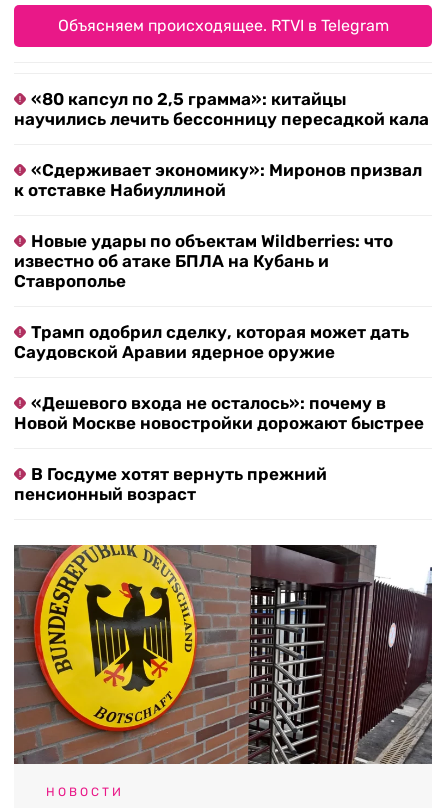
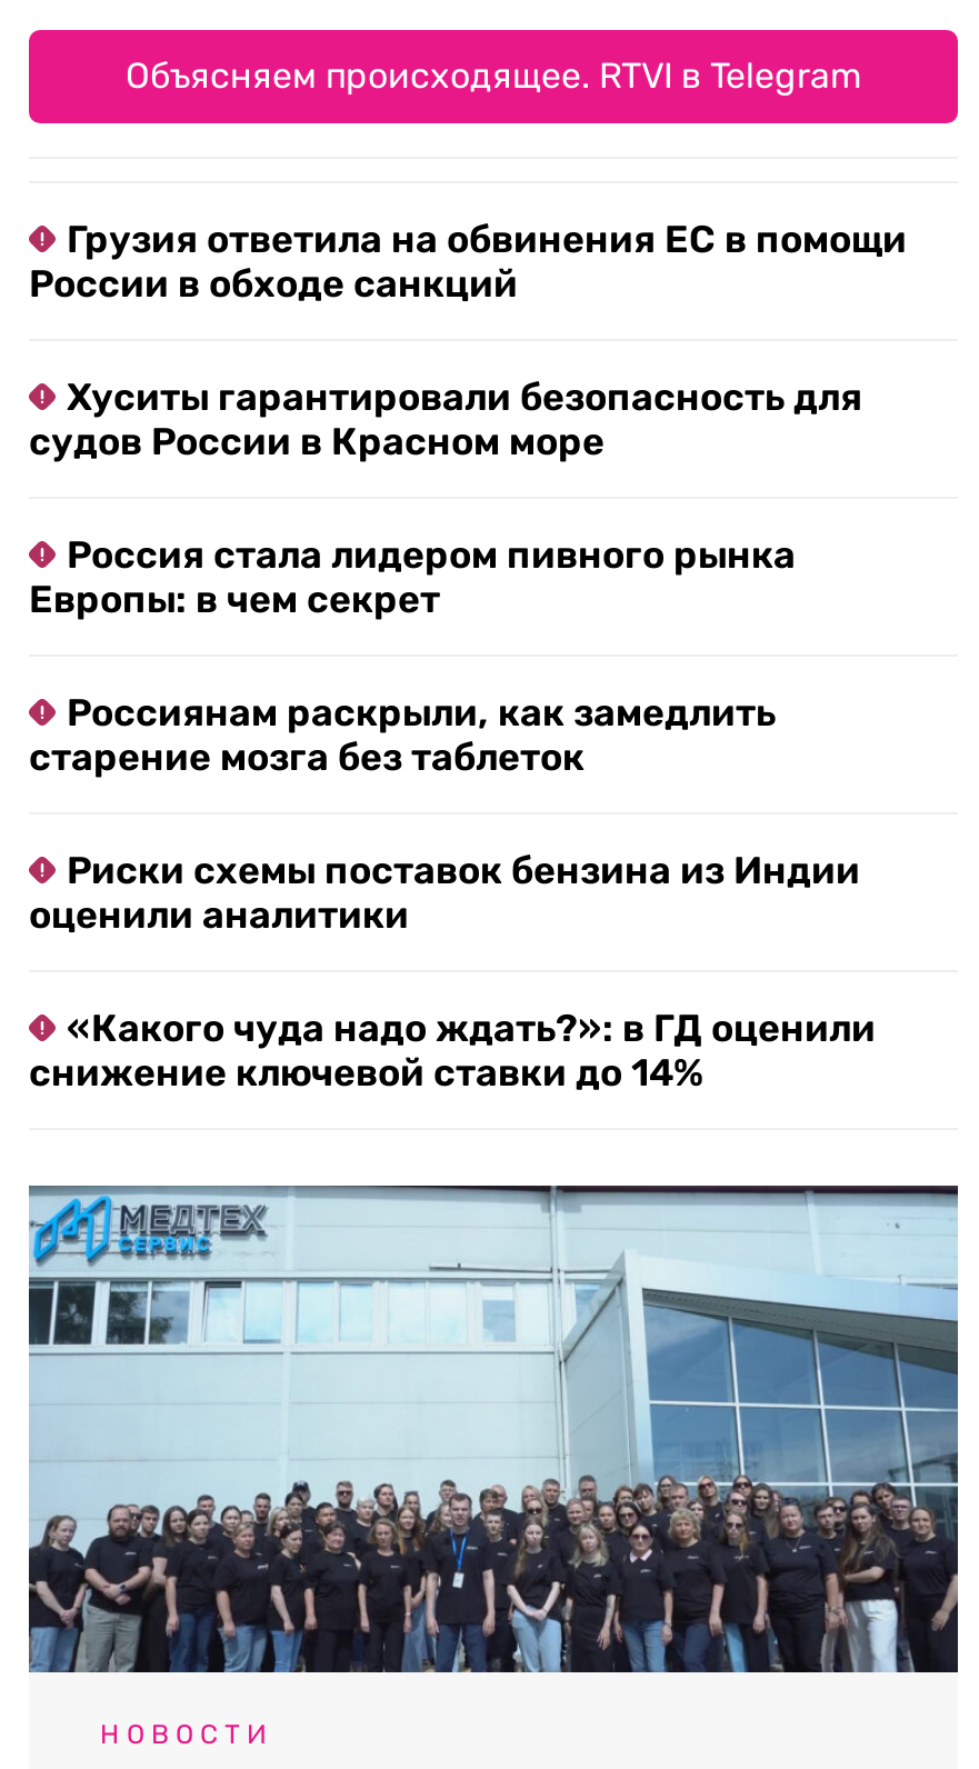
- «80 капсул по 2,5 грамма»: китайцы
- научились лечить бессонницу пересадкой кала
+ Грузия ответила на обвинения ЕС в помощи
+ России в обходе санкций

- «Сдерживает экономику»: Миронов призвал
- к отставке Набиуллиной
+ Хуситы гарантировали безопасность для
+ судов России в Красном море

- Новые удары по объектам Wildberries: что
- известно об атаке БПЛА на Кубань и
- Ставрополье
+ Россия стала лидером пивного рынка
+ Европы: в чем секрет

- Трамп одобрил сделку, которая может дать
- Саудовской Аравии ядерное оружие
+ Россиянам раскрыли, как замедлить
+ старение мозга без таблеток

- «Дешевого входа не осталось»: почему в
- Новой Москве новостройки дорожают быстрее
+ Риски схемы поставок бензина из Индии
+ оценили аналитики

- В Госдуме хотят вернуть прежний
- пенсионный возраст
+ «Какого чуда надо ждать?»: в ГД оценили
+ снижение ключевой ставки до 14%

- [image]
+ [image]
